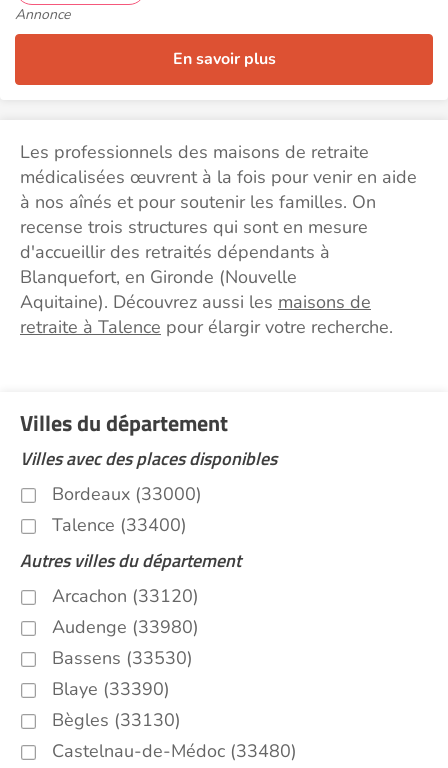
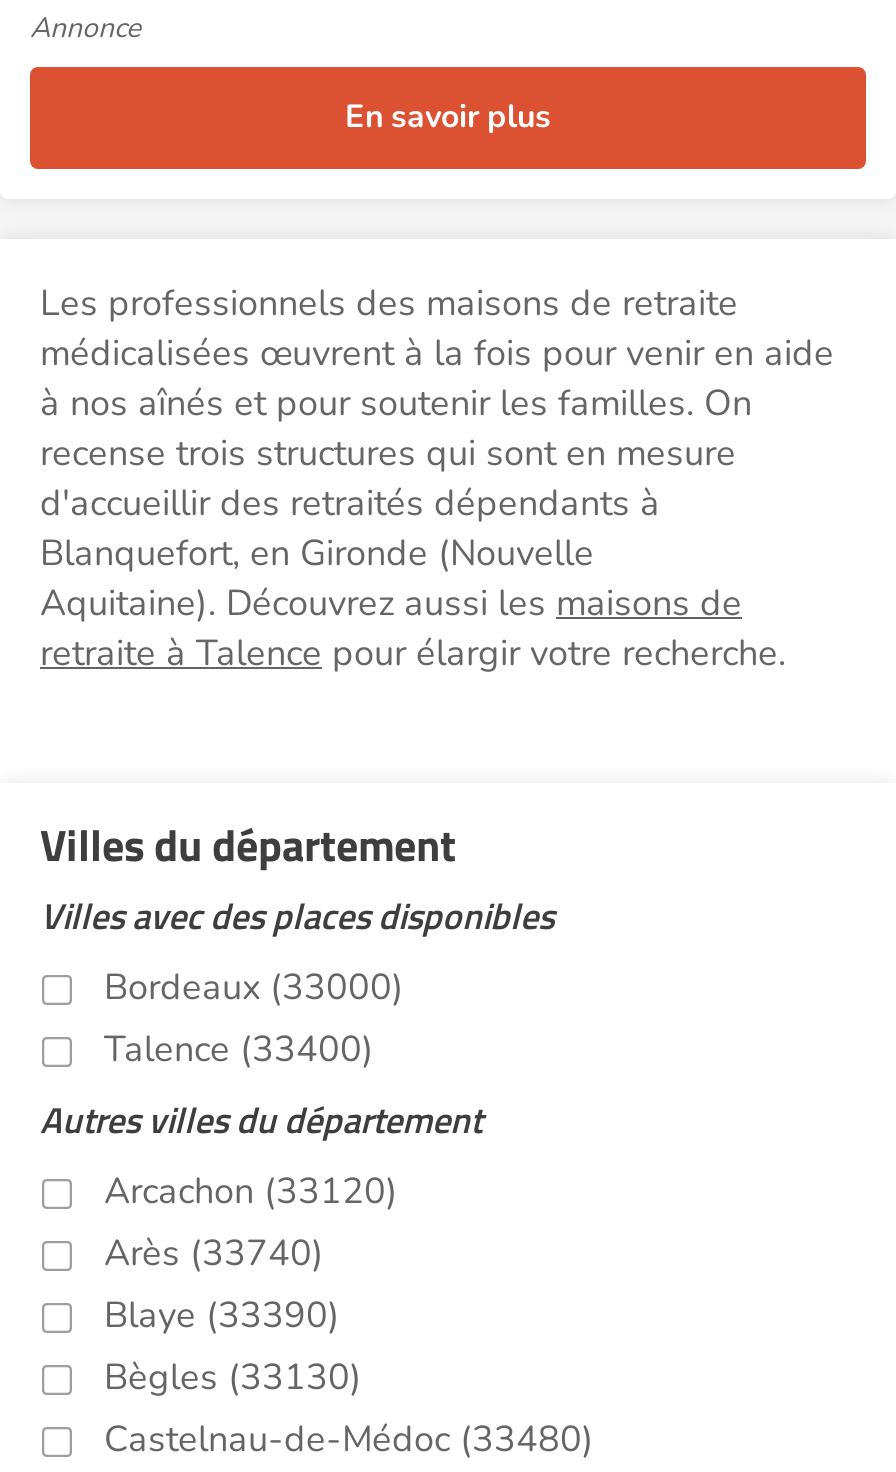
- Audenge (33980)
- Bassens (33530)
+ Arès (33740)
